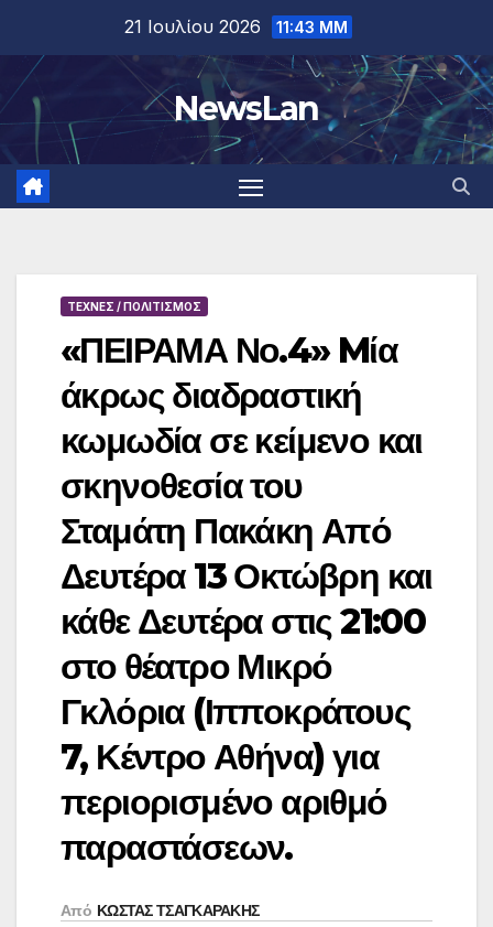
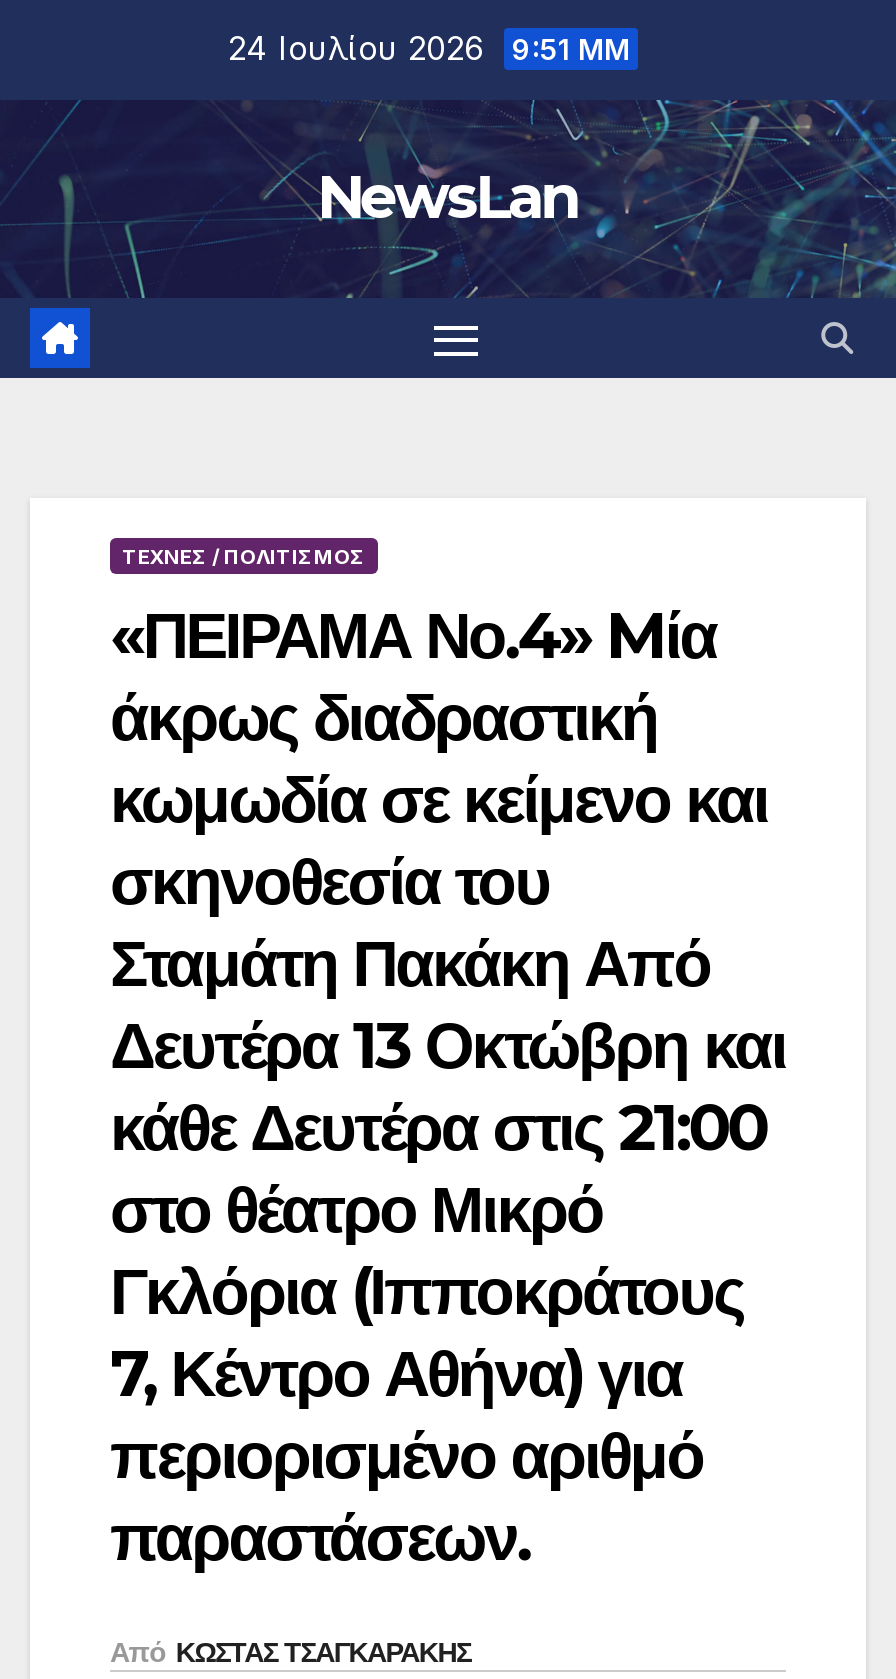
- 21 Ιουλίου 2026 11:43 ΜΜ
+ 24 Ιουλίου 2026 9:51 ΜΜ
